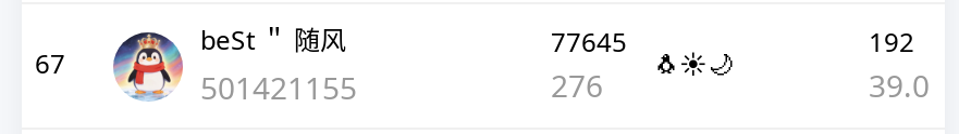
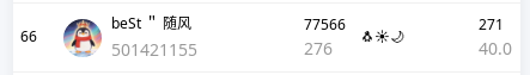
- 77645
+ 77566

- 192
- 39.0
+ 271
+ 40.0

- 67
+ 66
